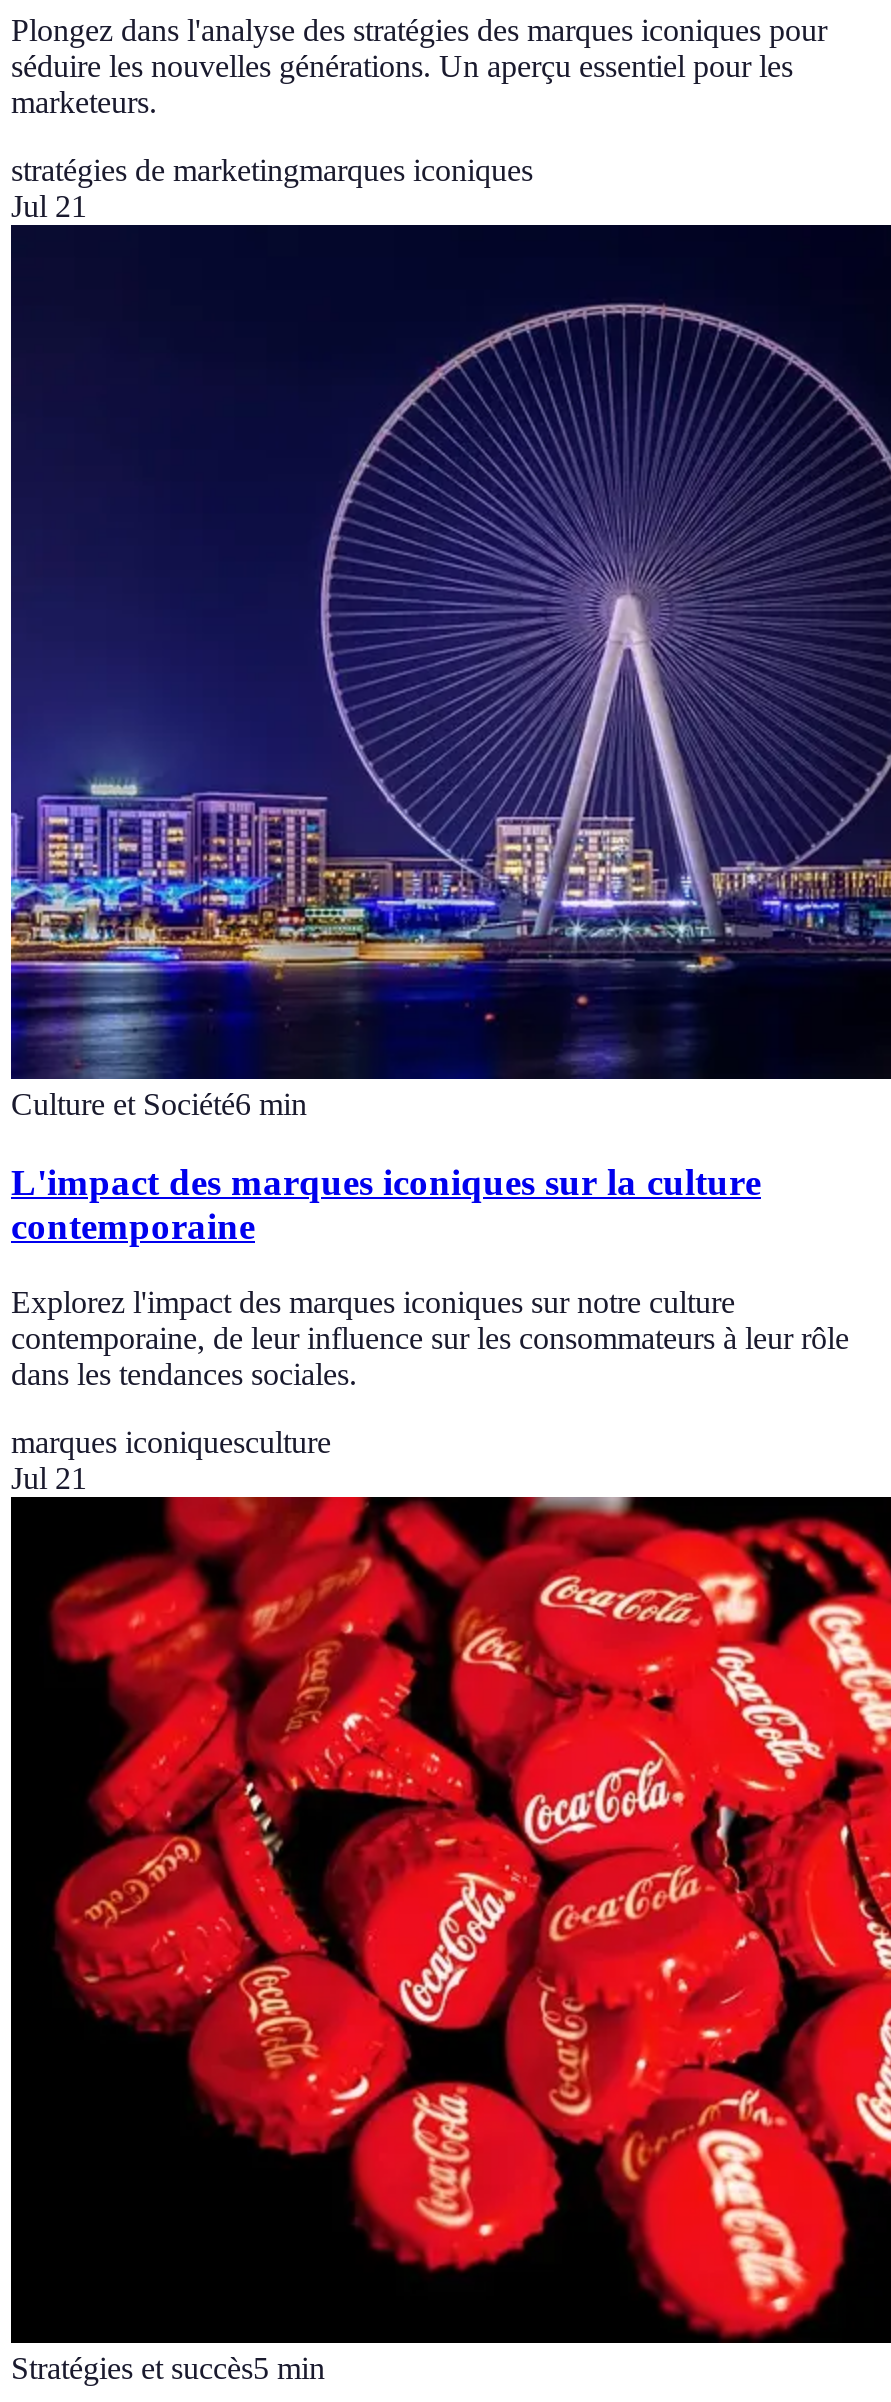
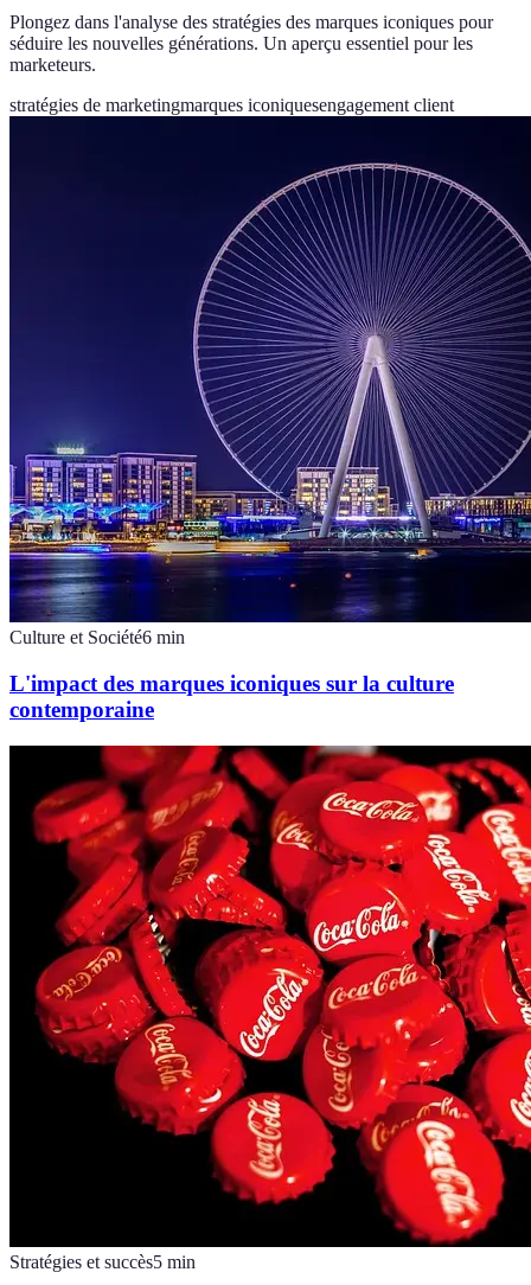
- stratégies de marketingmarques iconiques
- Jul 21
+ stratégies de marketingmarques iconiquesengagement client

- Explorez l'impact des marques iconiques sur notre culture
- contemporaine, de leur influence sur les consommateurs à leur rôle
- dans les tendances sociales.
- marques iconiquesculture
- Jul 21
